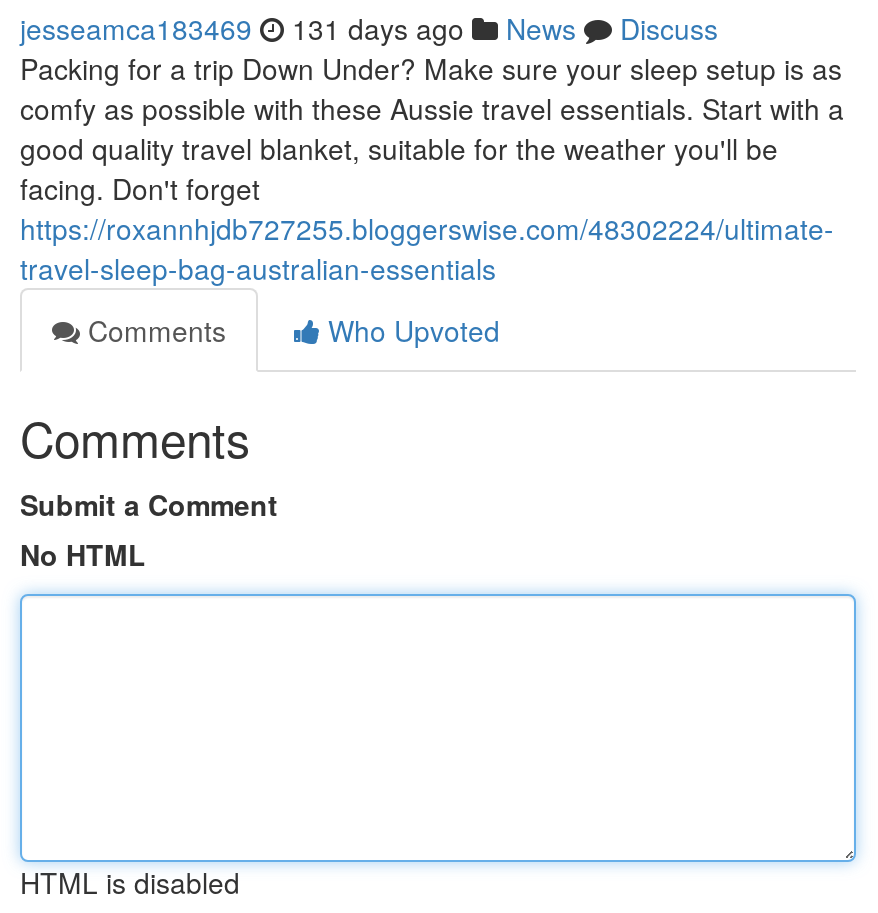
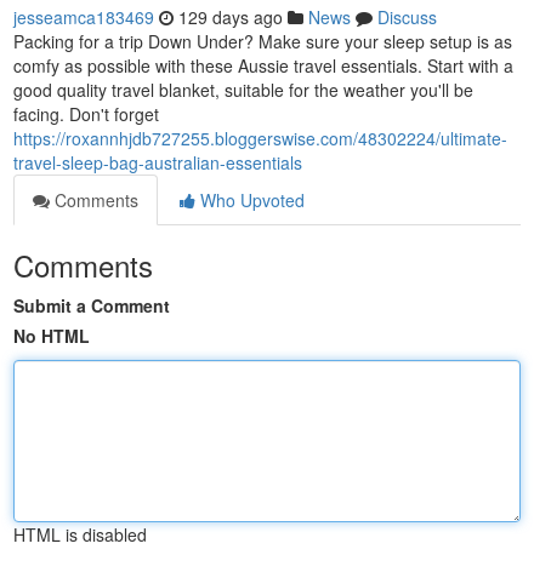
- jesseamca183469 131 days ago News Discuss
+ jesseamca183469 129 days ago News Discuss
